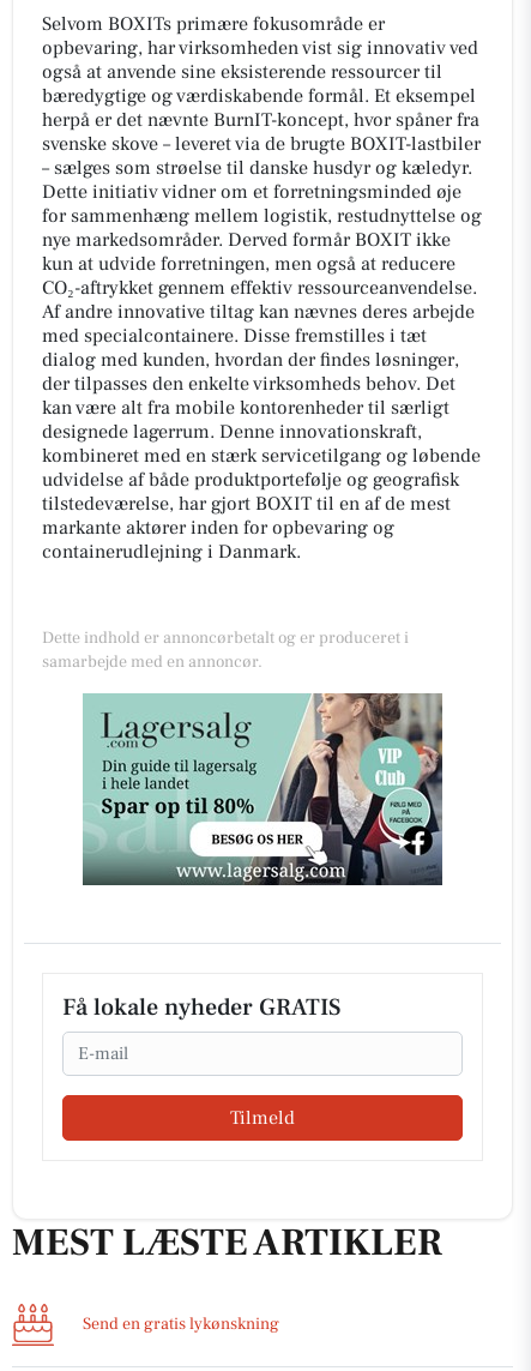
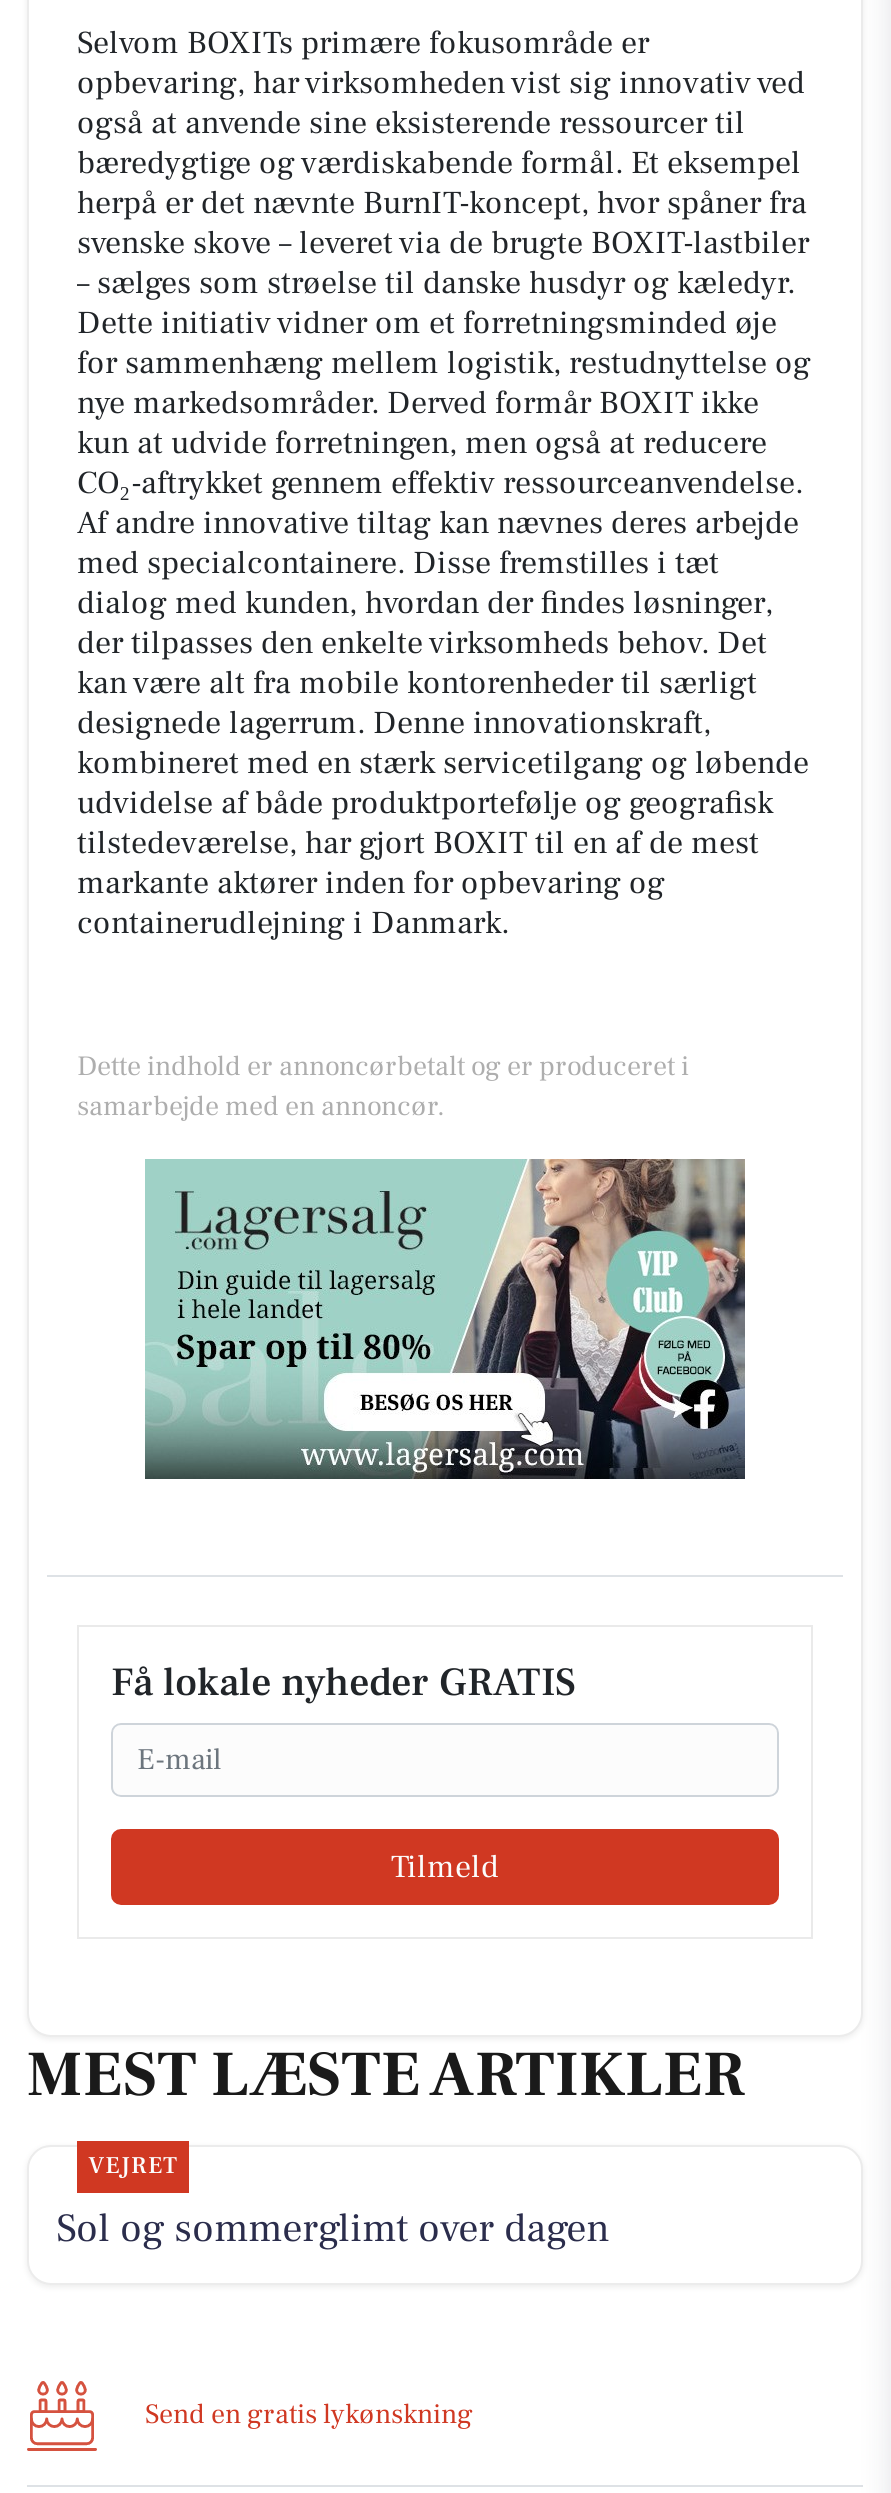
+ VEJRET
+ Sol og sommerglimt over dagen
